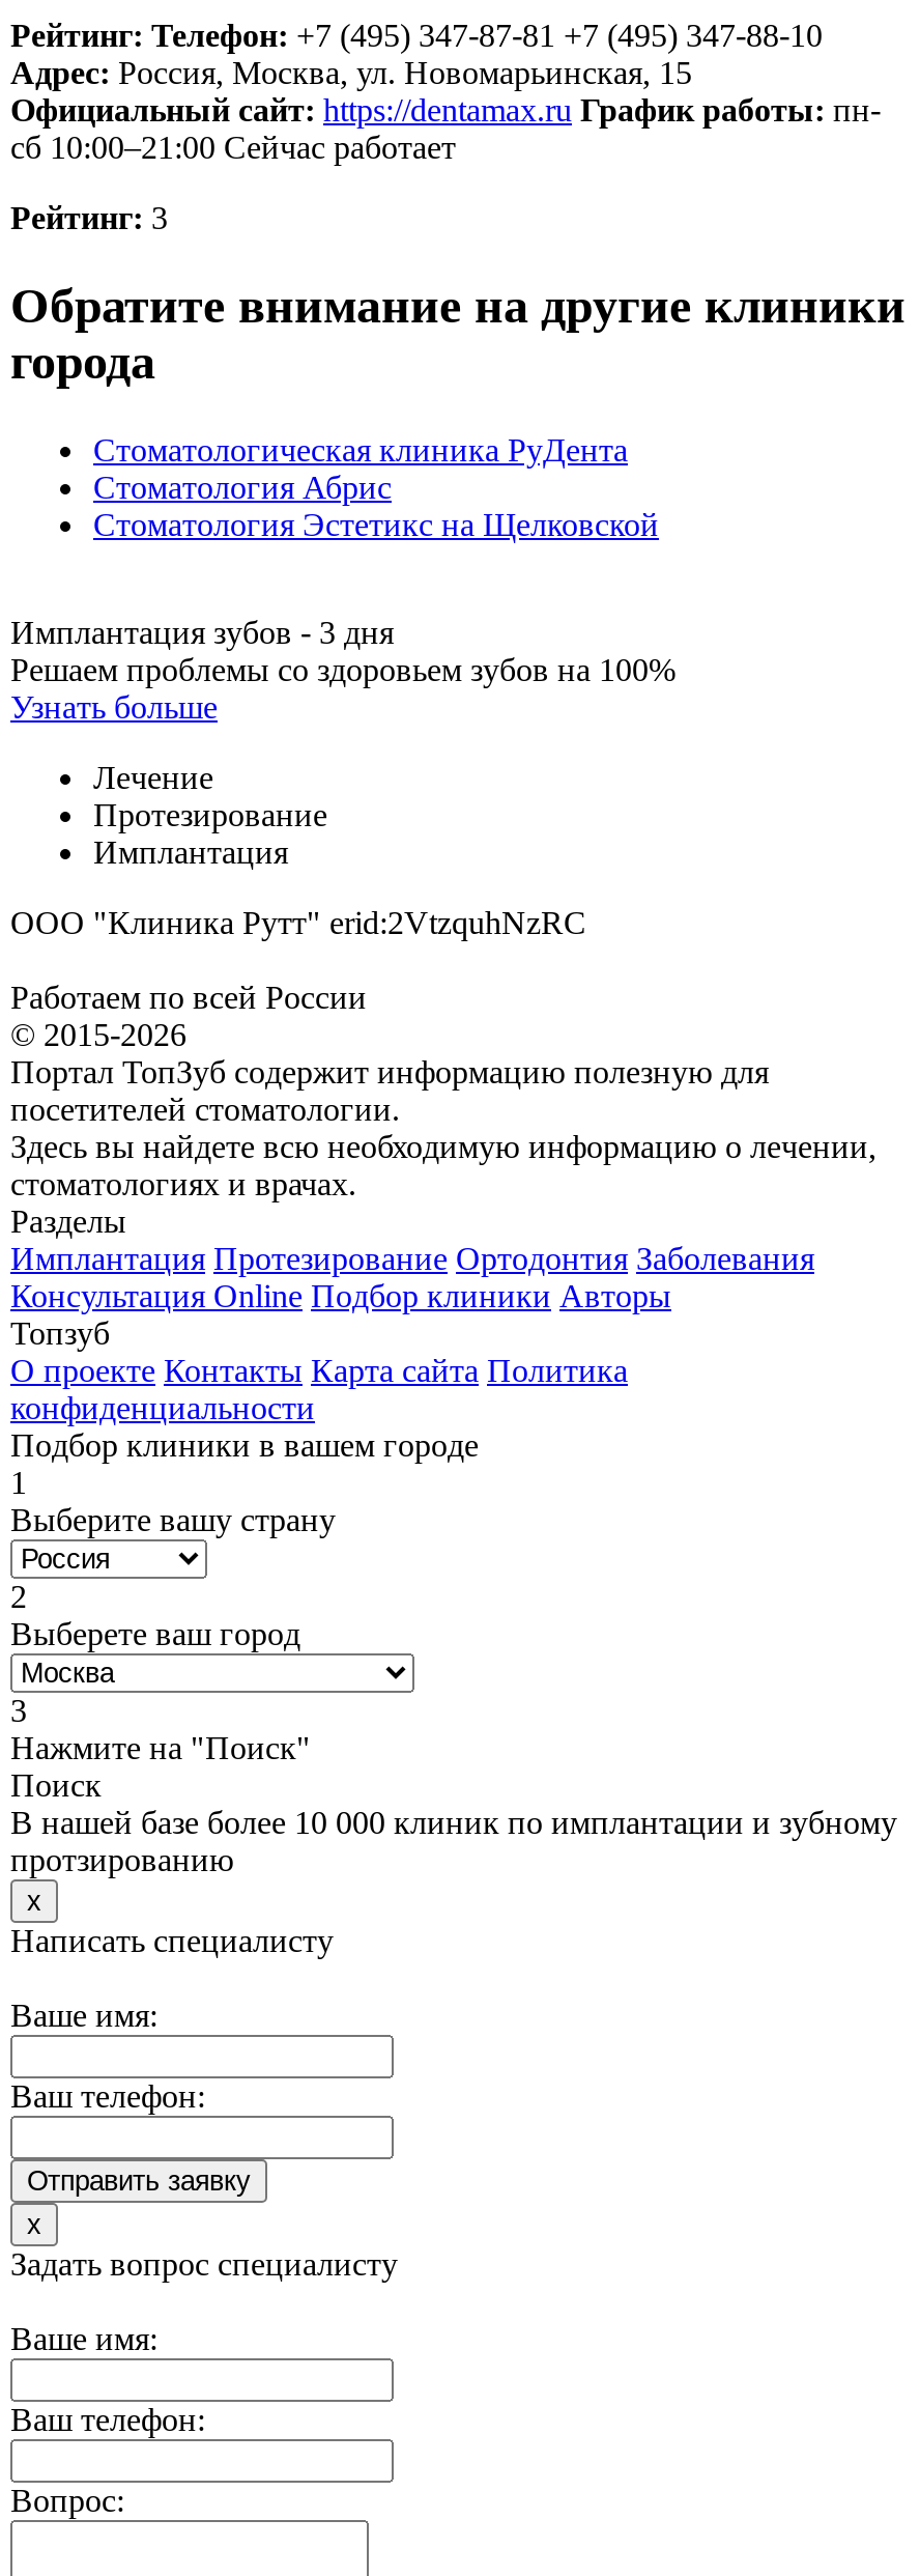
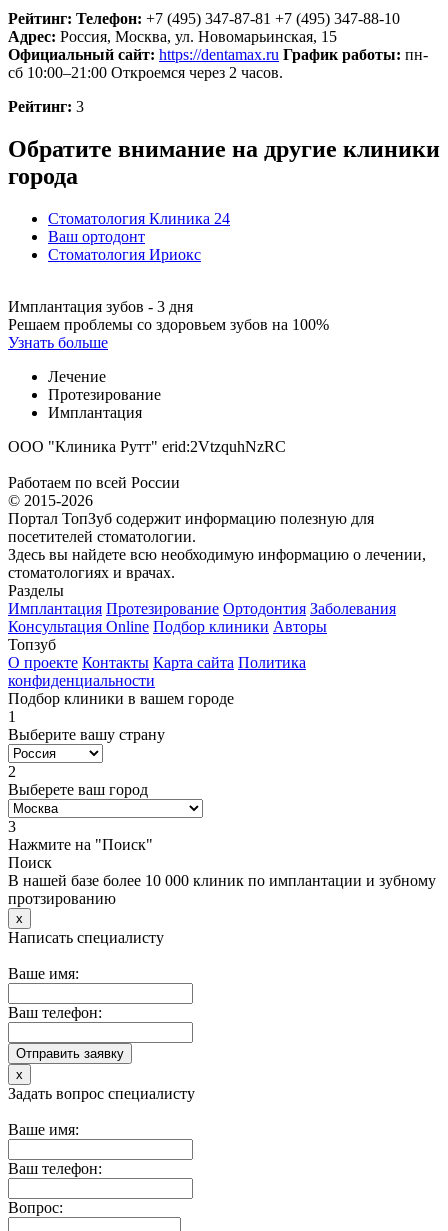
- сб 10:00–21:00 Сейчас работает
+ сб 10:00–21:00 Откроемся через 2 часов.

- Стоматологическая клиника РуДента
- Стоматология Абрис
- Стоматология Эстетикс на Щелковской
+ Стоматология Клиника 24
+ Ваш ортодонт
+ Стоматология Ириокс
